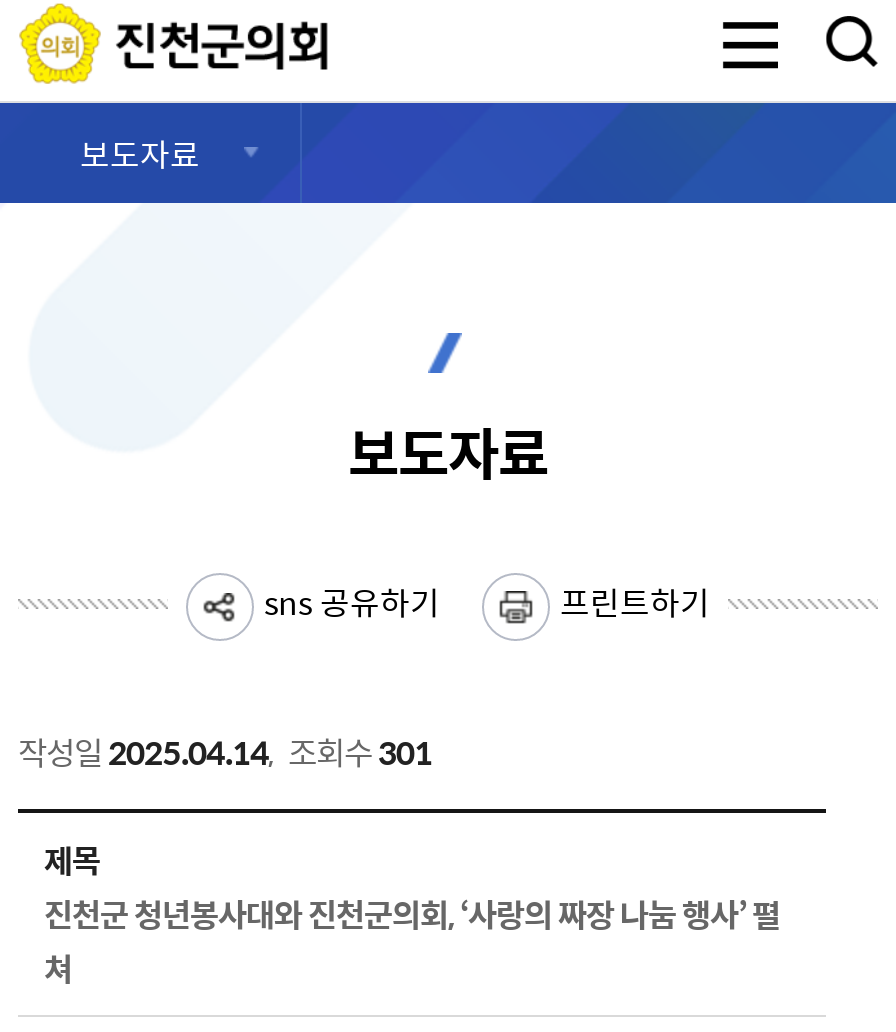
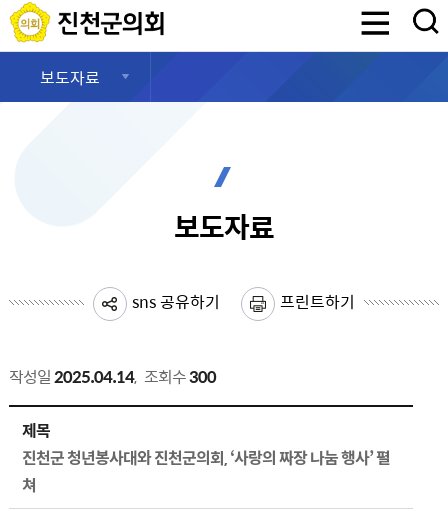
- 작성일 2025.04.14, 조회수301
+ 작성일 2025.04.14, 조회수300
